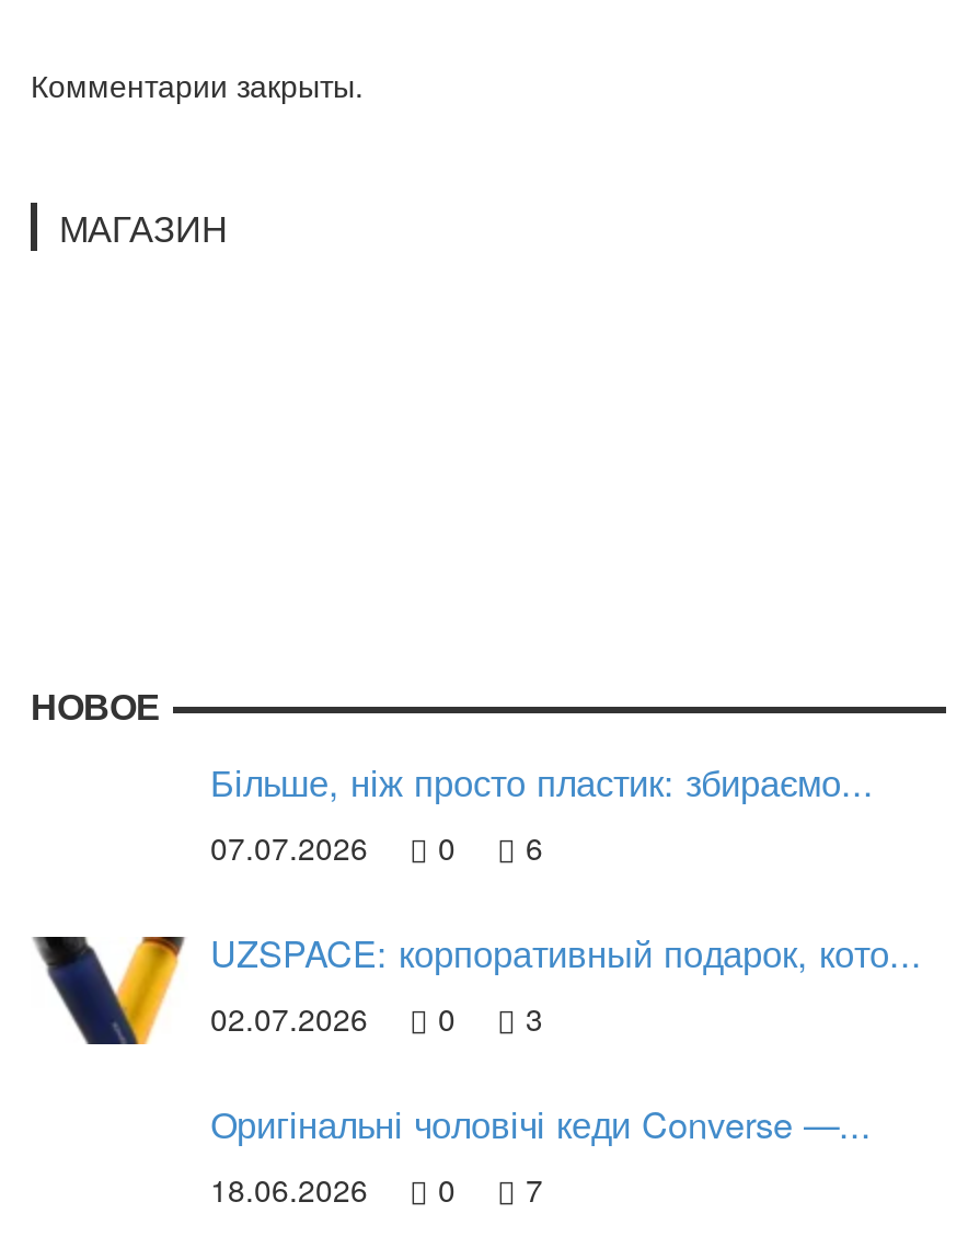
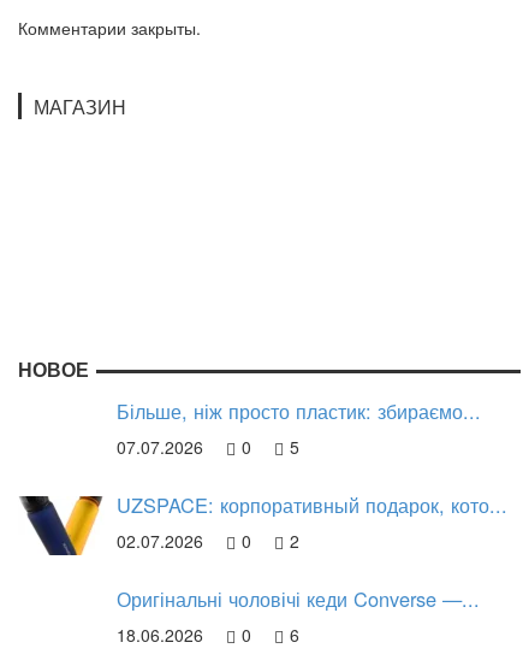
- 07.07.2026 0 6
+ 07.07.2026 0 5

- 02.07.2026 0 3
+ 02.07.2026 0 2

- 18.06.2026 0 7
+ 18.06.2026 0 6
